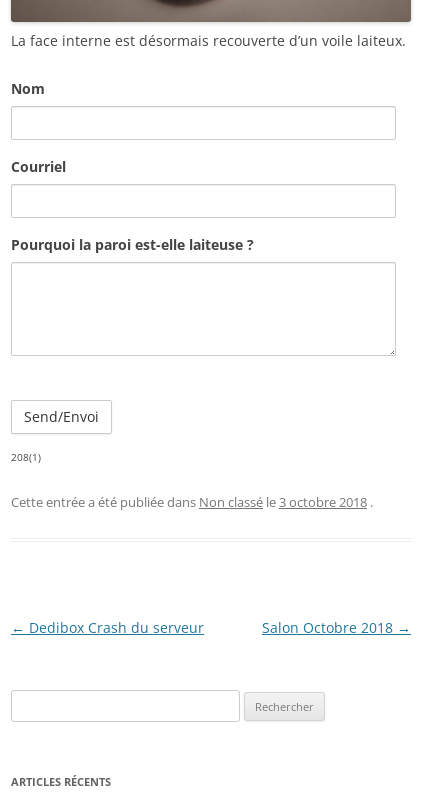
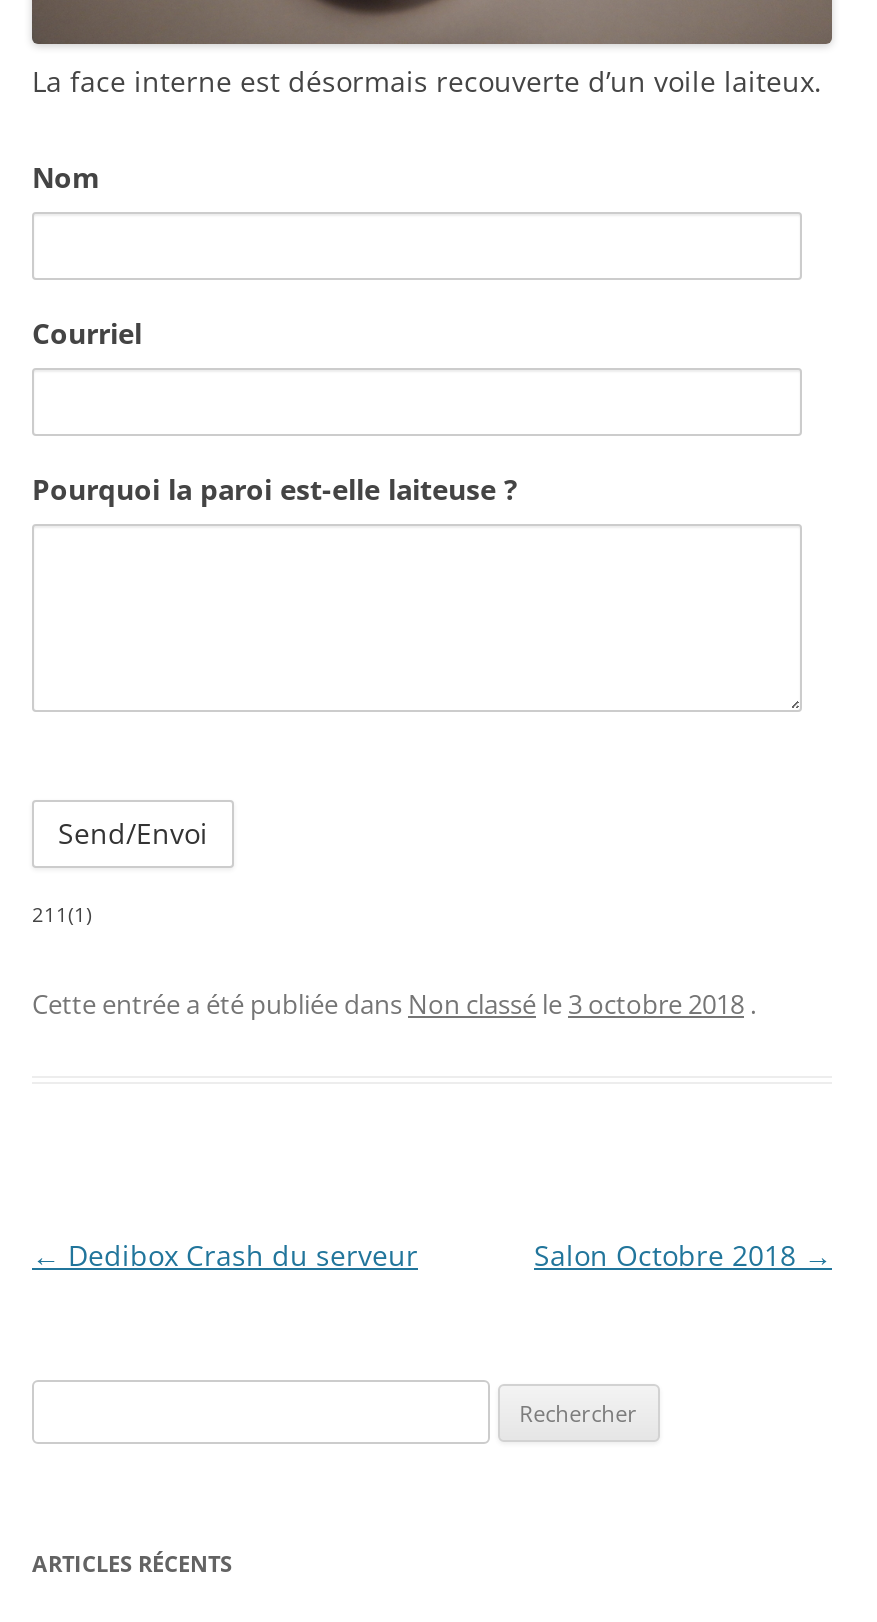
- 208(1)
+ 211(1)
